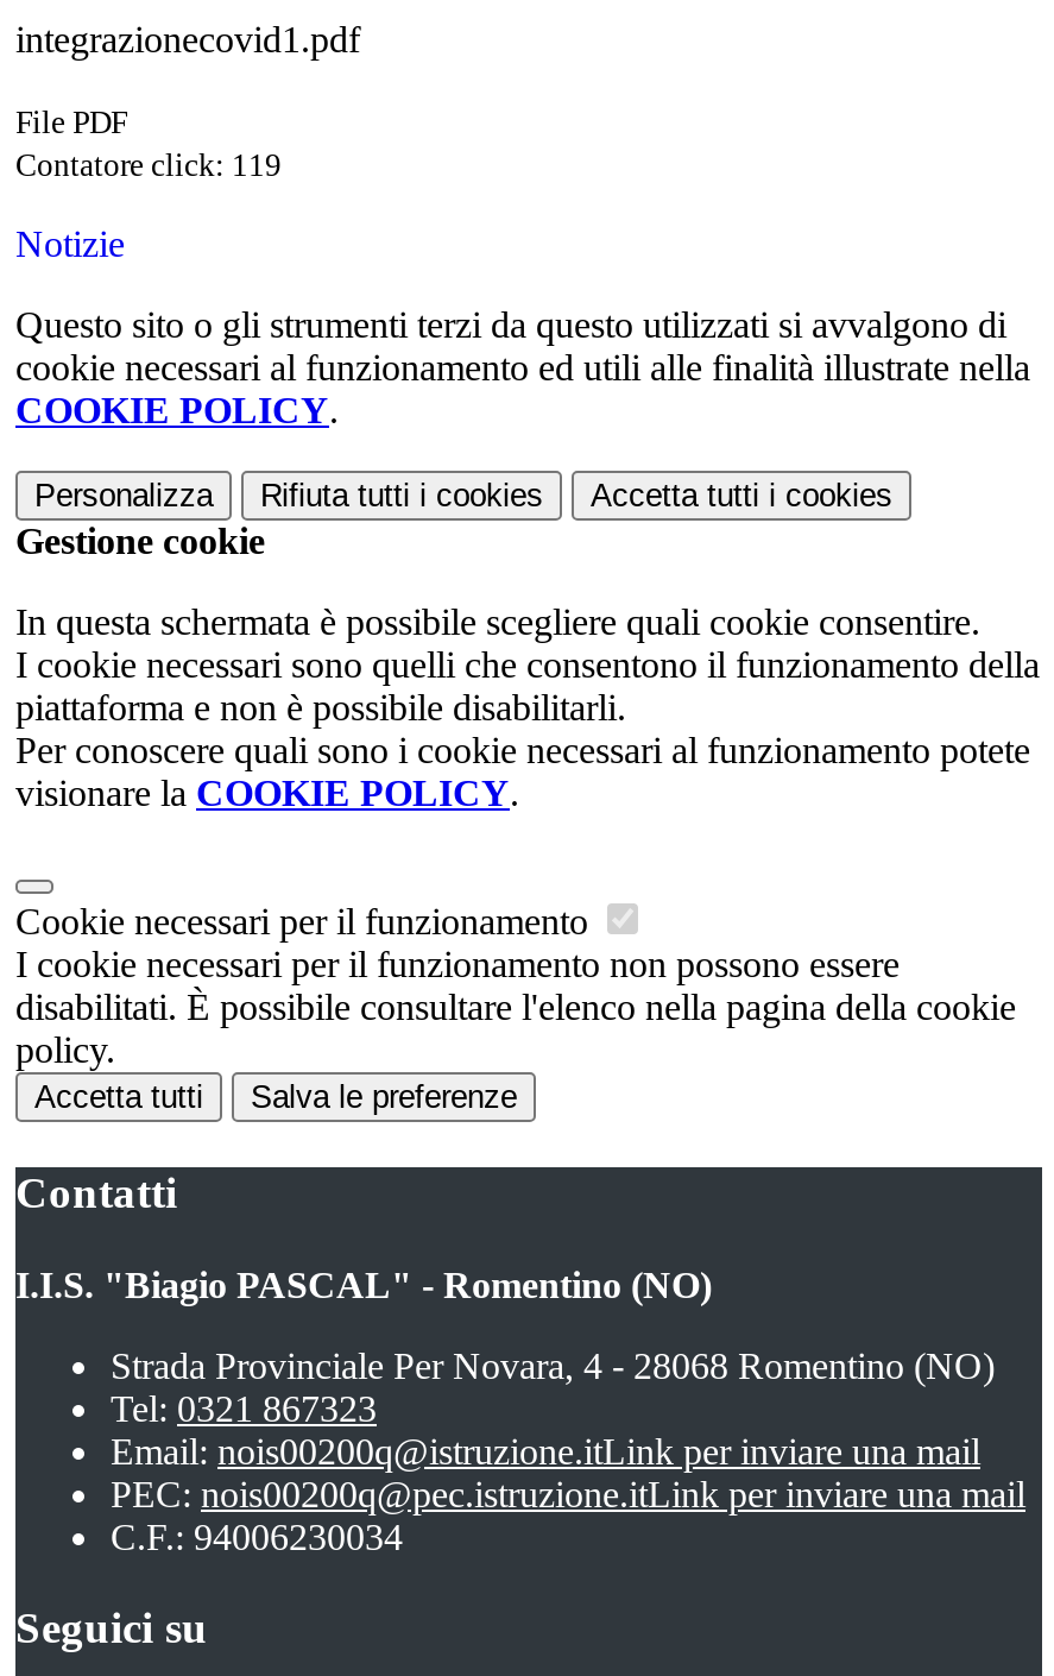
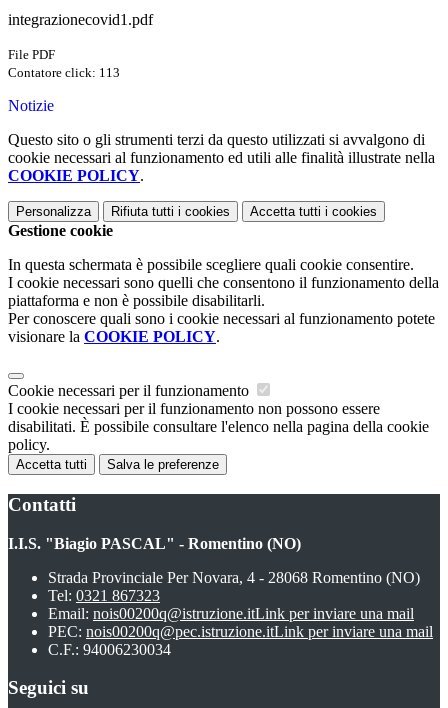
- Contatore click: 119
+ Contatore click: 113
